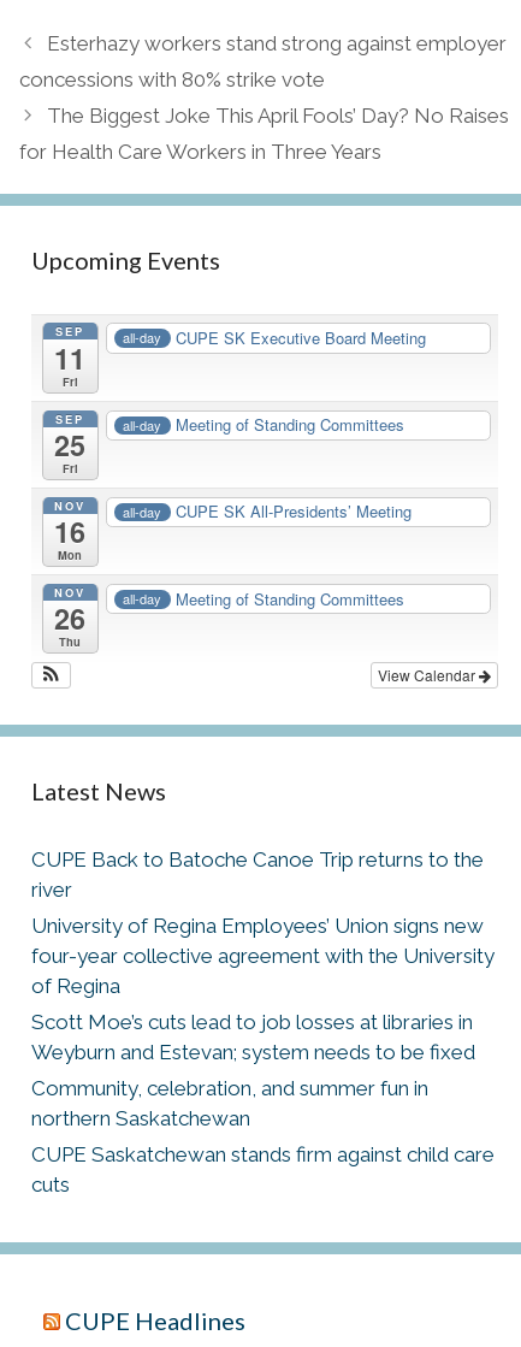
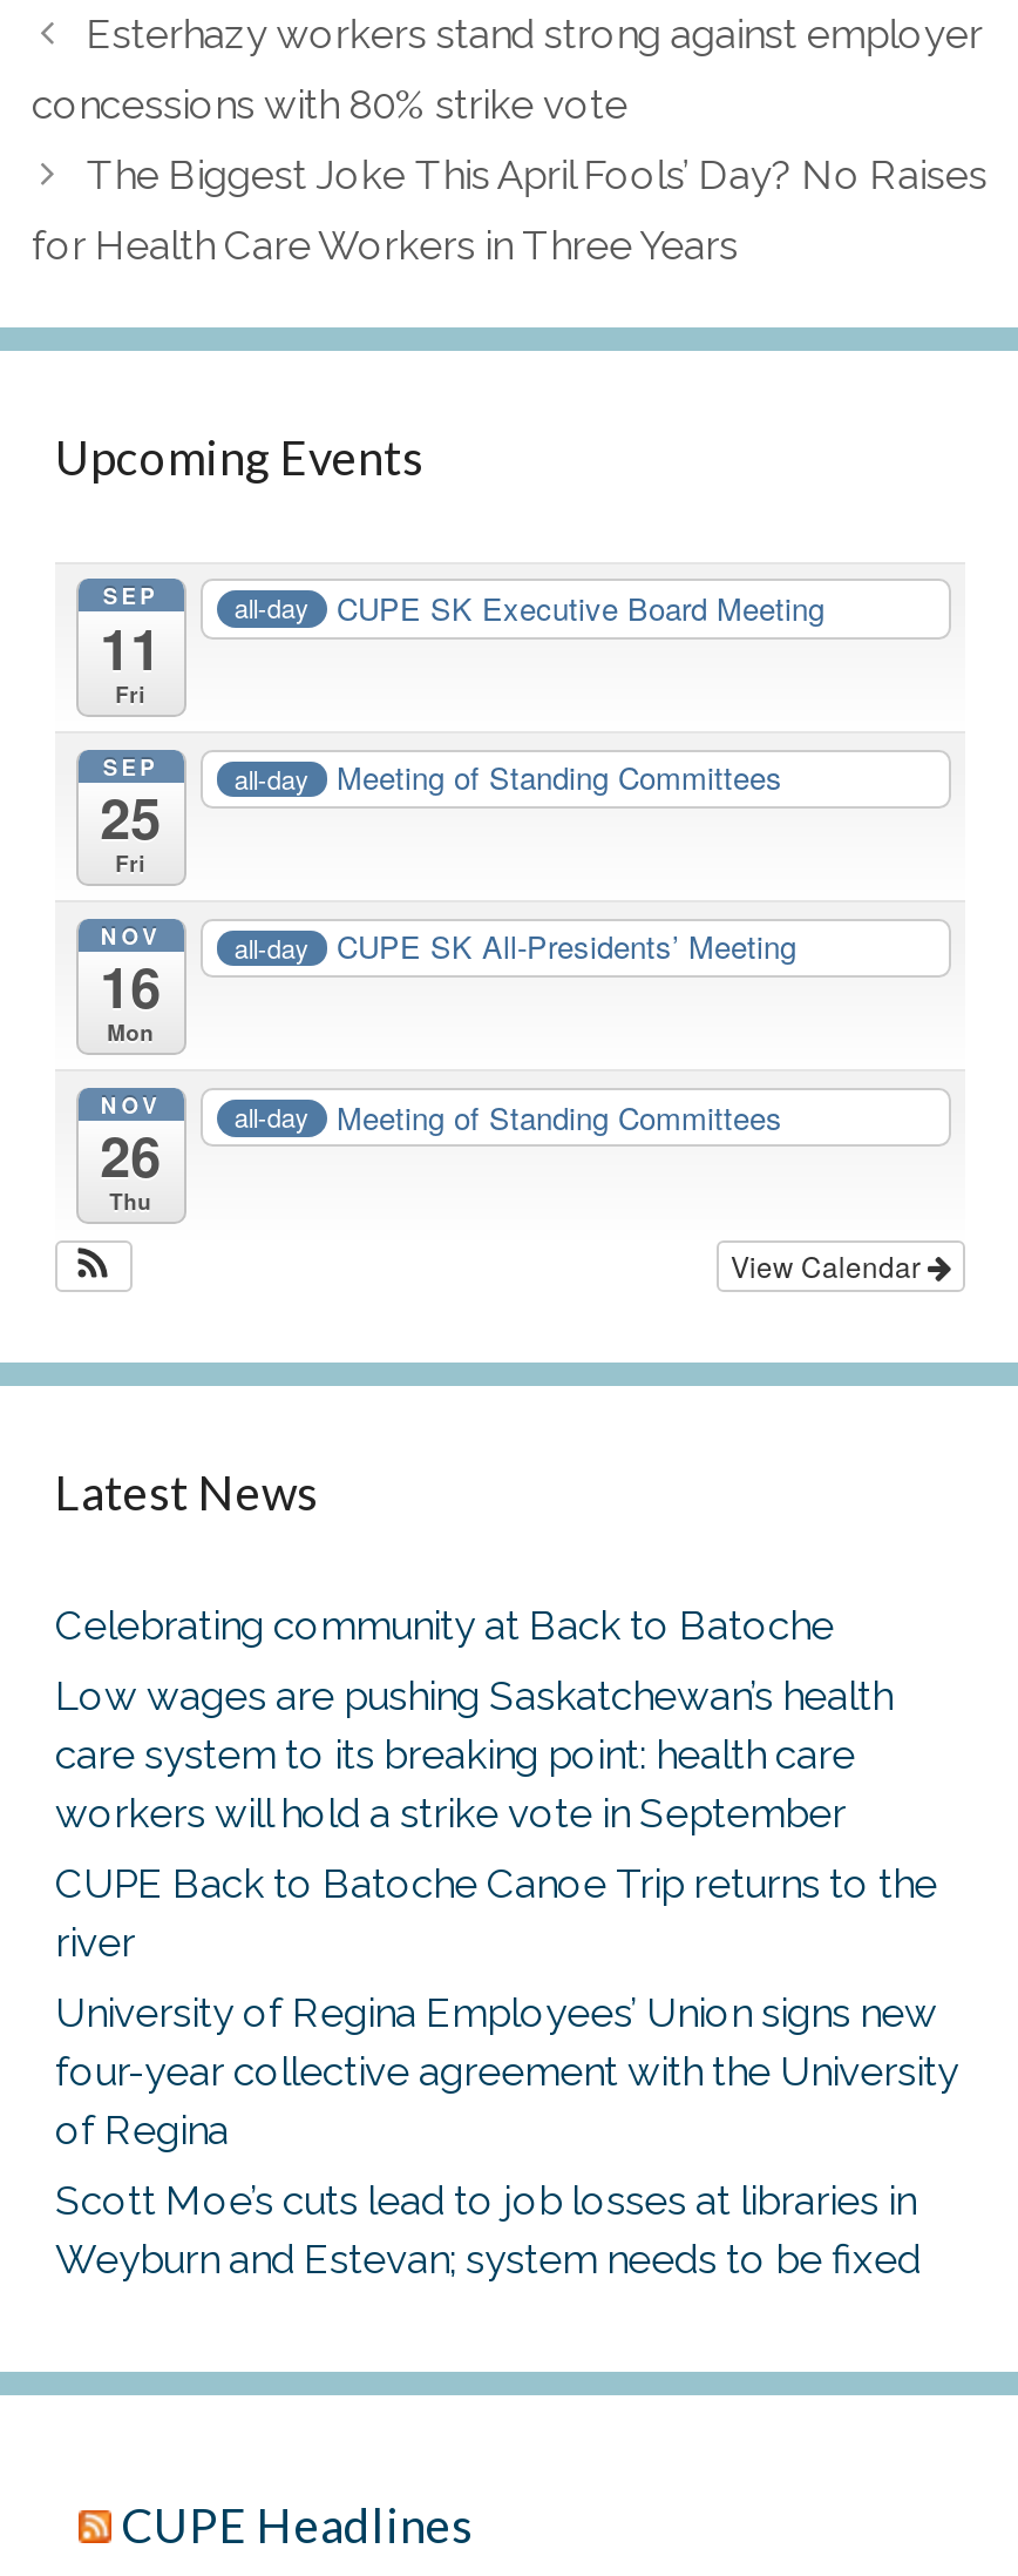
+ Celebrating community at Back to Batoche
+ Low wages are pushing Saskatchewan’s health
+ care system to its breaking point: health care
+ workers will hold a strike vote in September

moved down: CUPE Back to Batoche Canoe Trip returns to the | river | University of Regina Employees’ Union signs new | four-year collective agreement with the University | of Regina | Scott Moe’s cuts lead to job losses at libraries in | Weyburn and Estevan; system needs to be fixed

- Community, celebration, and summer fun in
- northern Saskatchewan
- CUPE Saskatchewan stands firm against child care
- cuts
